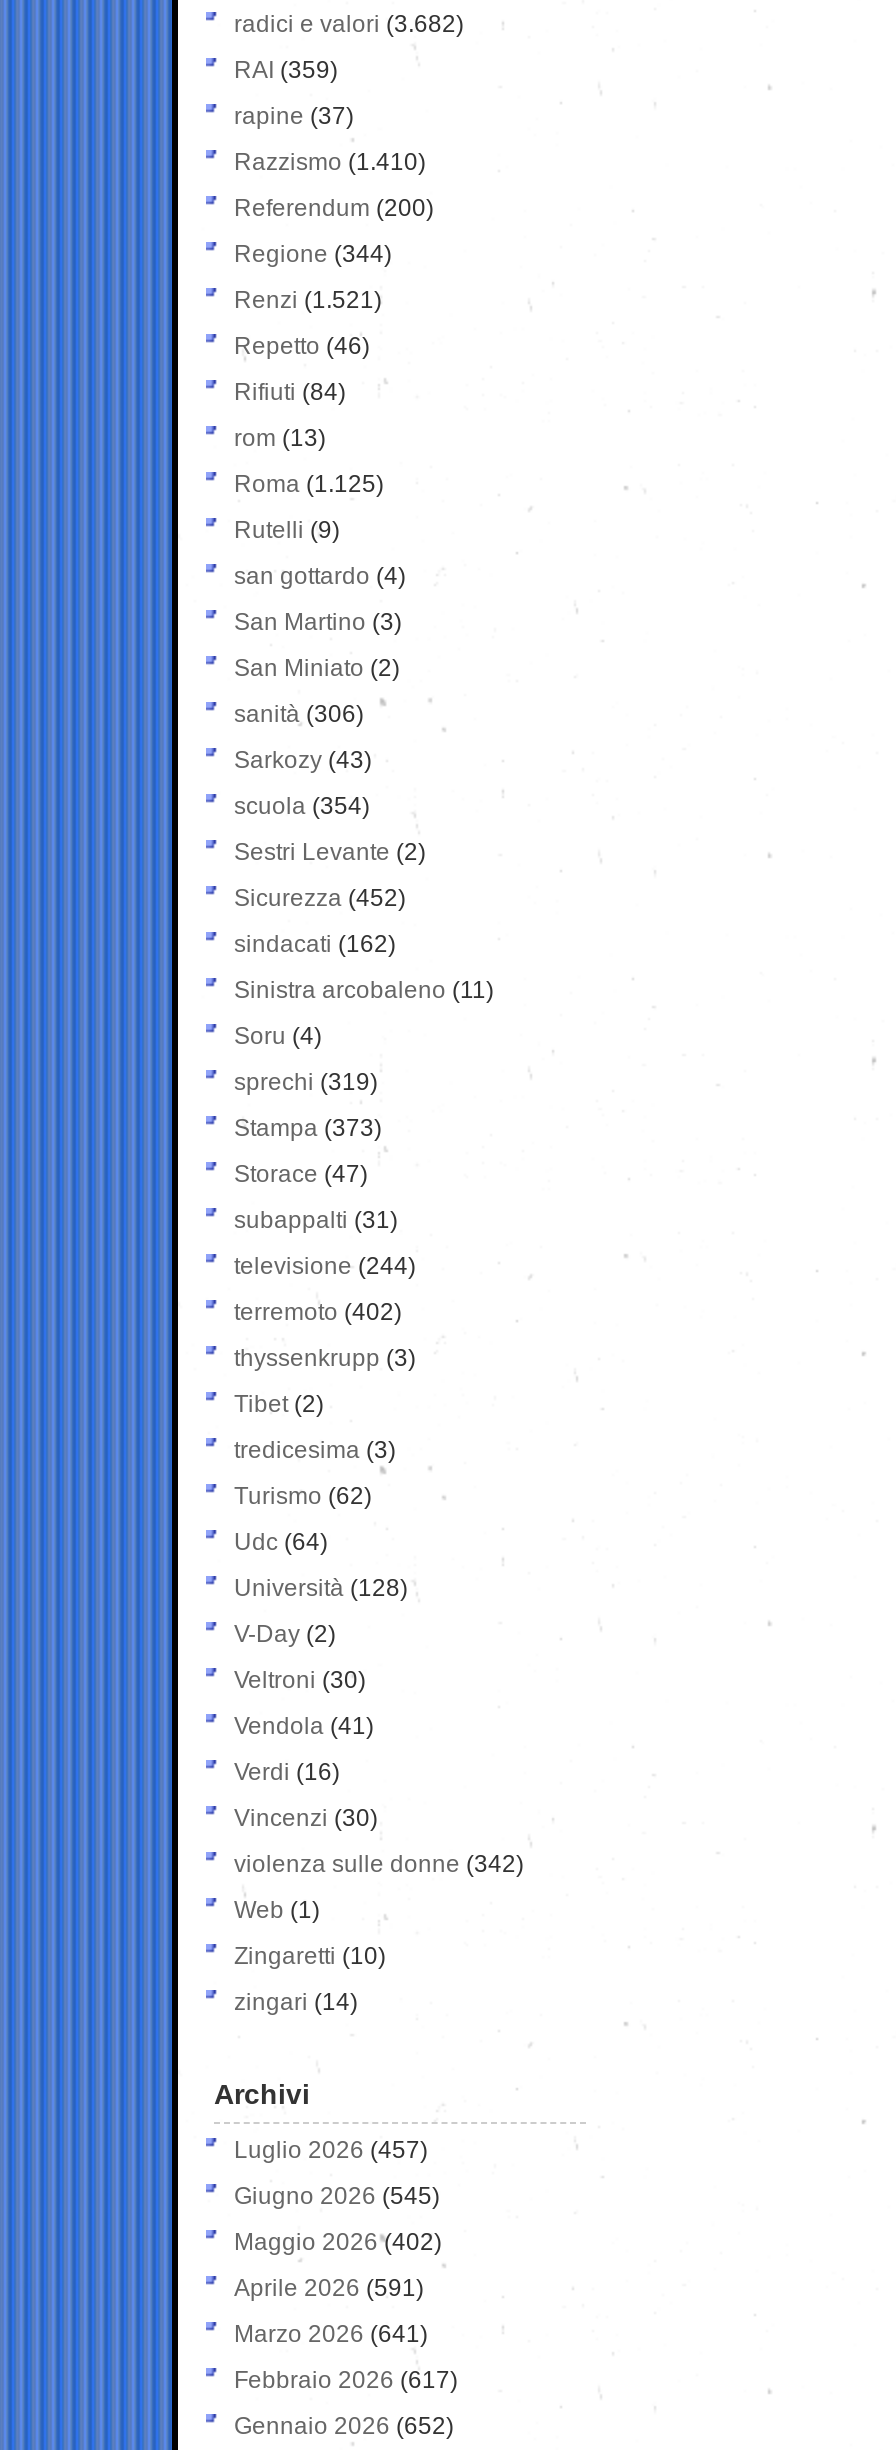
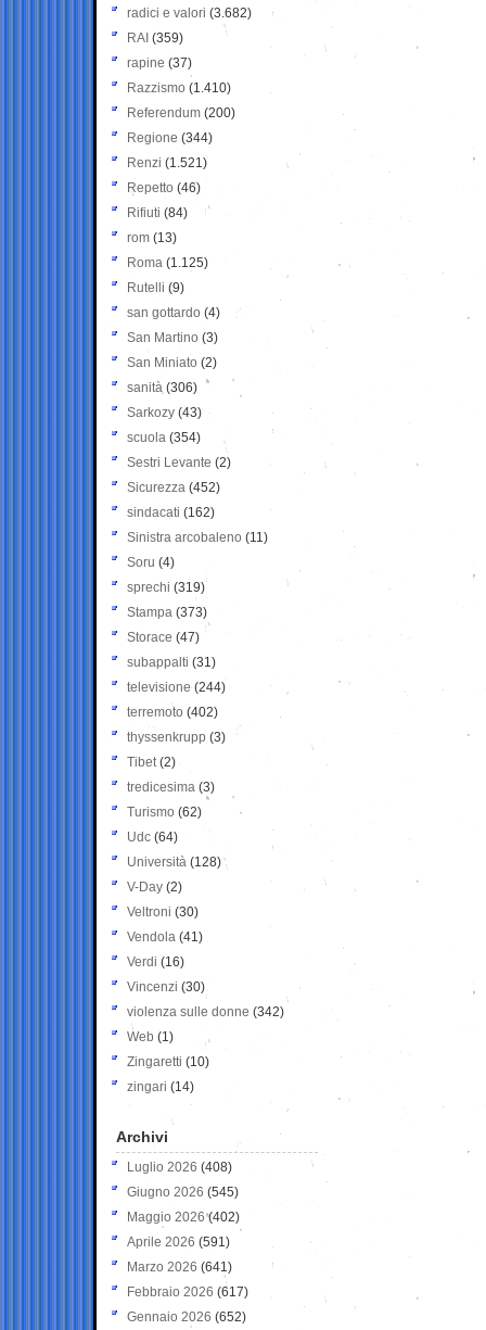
- Luglio 2026 (457)
+ Luglio 2026 (408)
